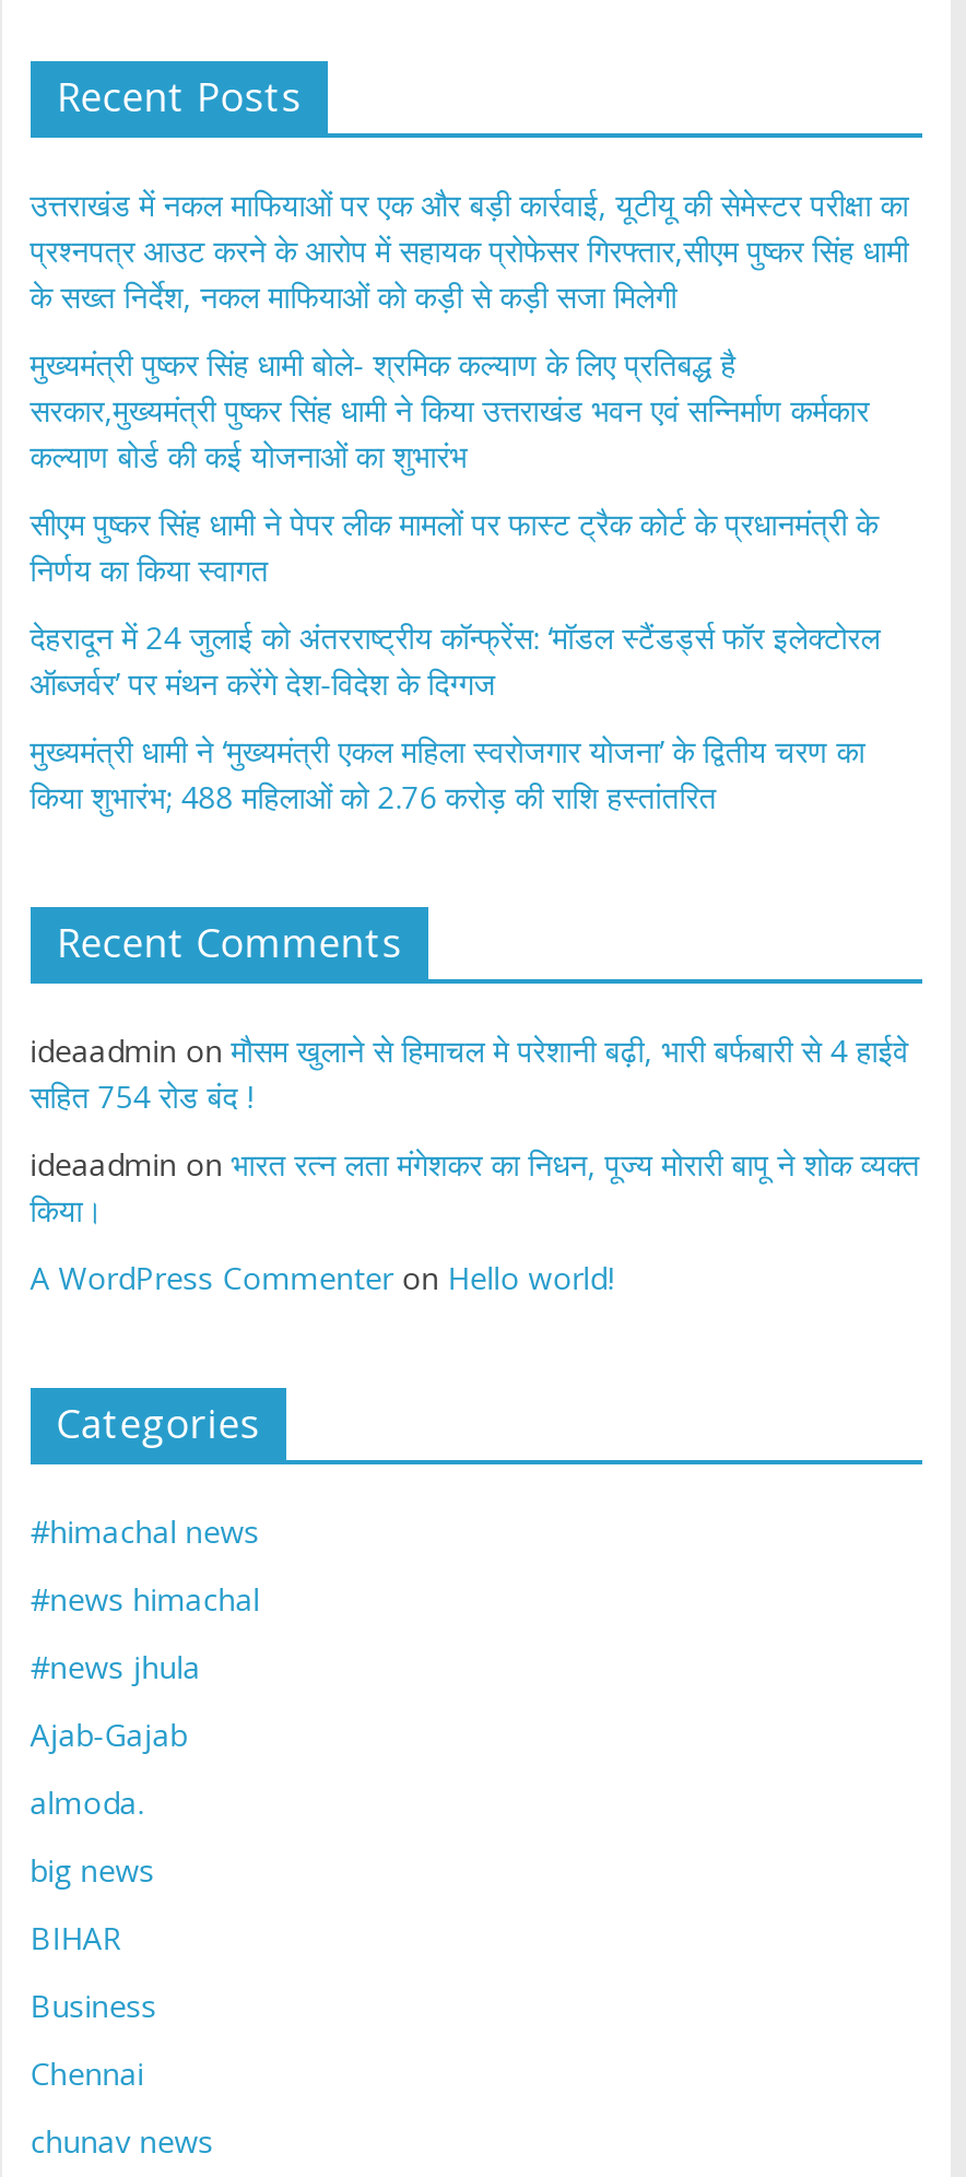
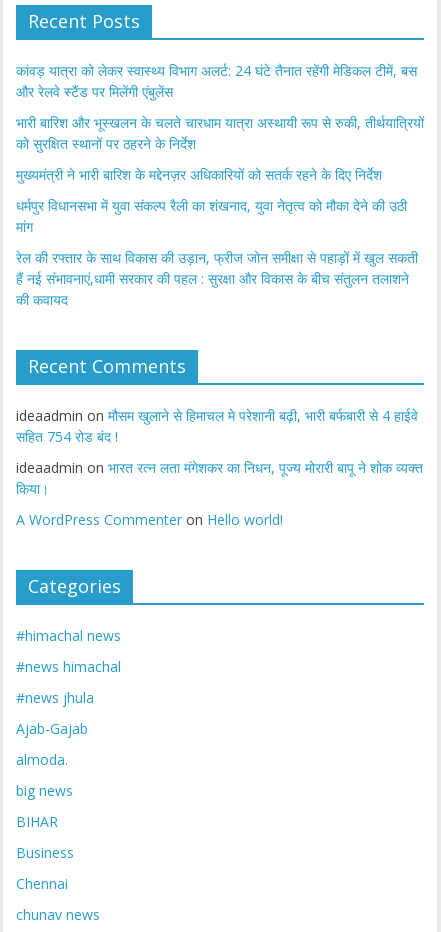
- उत्तराखंड में नकल माफियाओं पर एक और बड़ी कार्रवाई, यूटीयू की सेमेस्टर परीक्षा का
- प्रश्नपत्र आउट करने के आरोप में सहायक प्रोफेसर गिरफ्तार,सीएम पुष्कर सिंह धामी
- के सख्त निर्देश, नकल माफियाओं को कड़ी से कड़ी सजा मिलेगी
+ कांवड़ यात्रा को लेकर स्वास्थ्य विभाग अलर्ट: 24 घंटे तैनात रहेंगी मेडिकल टीमें, बस
+ और रेलवे स्टैंड पर मिलेंगी एंबुलेंस

- मुख्यमंत्री पुष्कर सिंह धामी बोले- श्रमिक कल्याण के लिए प्रतिबद्ध है
- सरकार,मुख्यमंत्री पुष्कर सिंह धामी ने किया उत्तराखंड भवन एवं सन्निर्माण कर्मकार
- कल्याण बोर्ड की कई योजनाओं का शुभारंभ
+ भारी बारिश और भूस्खलन के चलते चारधाम यात्रा अस्थायी रूप से रुकी, तीर्थयात्रियों
+ को सुरक्षित स्थानों पर ठहरने के निर्देश

- सीएम पुष्कर सिंह धामी ने पेपर लीक मामलों पर फास्ट ट्रैक कोर्ट के प्रधानमंत्री के
- निर्णय का किया स्वागत
+ मुख्यमंत्री ने भारी बारिश के मद्देनज़र अधिकारियों को सतर्क रहने के दिए निर्देश

- देहरादून में 24 जुलाई को अंतरराष्ट्रीय कॉन्फ्रेंस: ‘मॉडल स्टैंडर्ड्स फॉर इलेक्टोरल
- ऑब्जर्वर’ पर मंथन करेंगे देश-विदेश के दिग्गज
+ धर्मपुर विधानसभा में युवा संकल्प रैली का शंखनाद, युवा नेतृत्व को मौका देने की उठी
+ मांग

- मुख्यमंत्री धामी ने ‘मुख्यमंत्री एकल महिला स्वरोजगार योजना’ के द्वितीय चरण का
- किया शुभारंभ; 488 महिलाओं को 2.76 करोड़ की राशि हस्तांतरित
+ रेल की रफ्तार के साथ विकास की उड़ान, फ्रीज जोन समीक्षा से पहाड़ों में खुल सकती
+ हैं नई संभावनाएं,धामी सरकार की पहल : सुरक्षा और विकास के बीच संतुलन तलाशने
+ की कवायद
